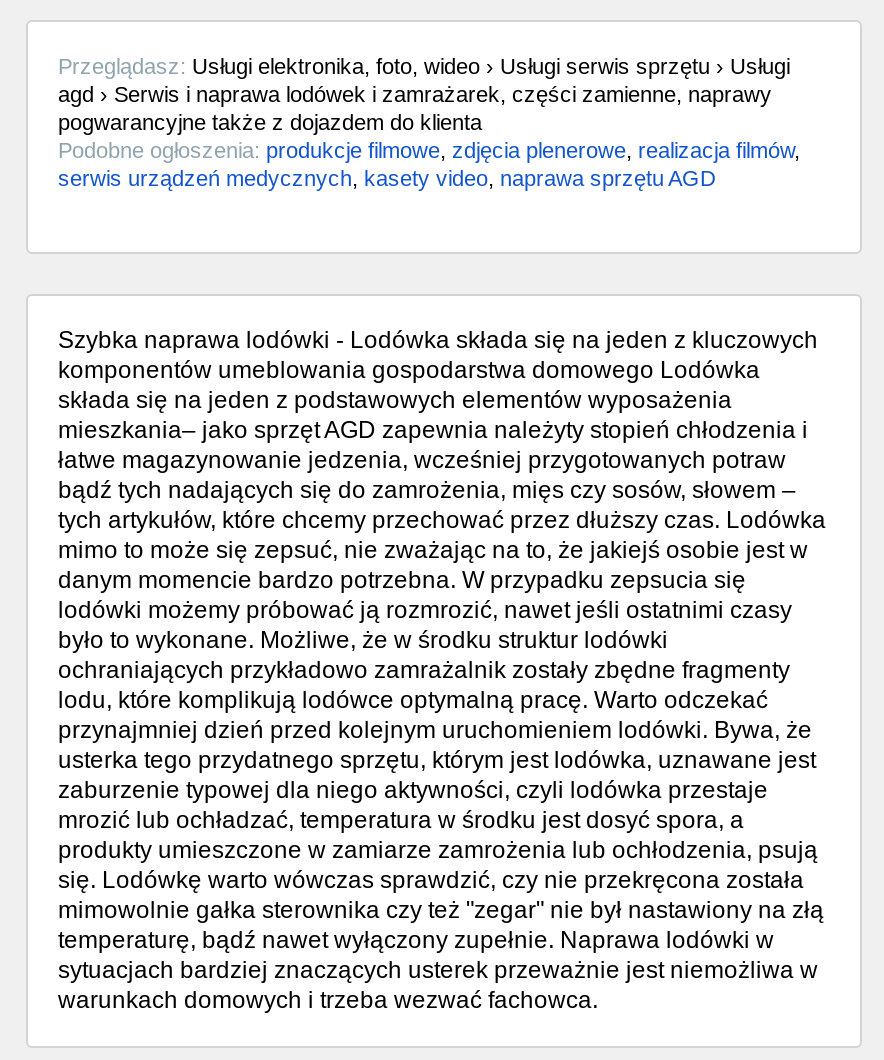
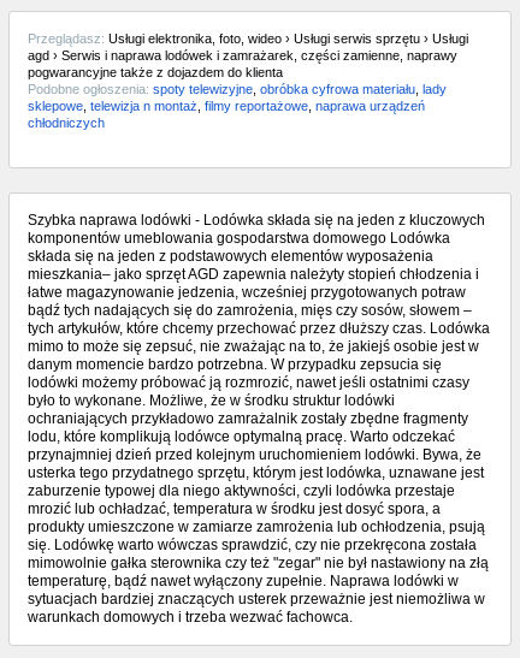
- Podobne ogłoszenia: produkcje filmowe, zdjęcia plenerowe, realizacja filmów,
- serwis urządzeń medycznych, kasety video, naprawa sprzętu AGD
+ Podobne ogłoszenia: spoty telewizyjne, obróbka cyfrowa materiału, lady
+ sklepowe, telewizja n montaż, filmy reportażowe, naprawa urządzeń
+ chłodniczych
